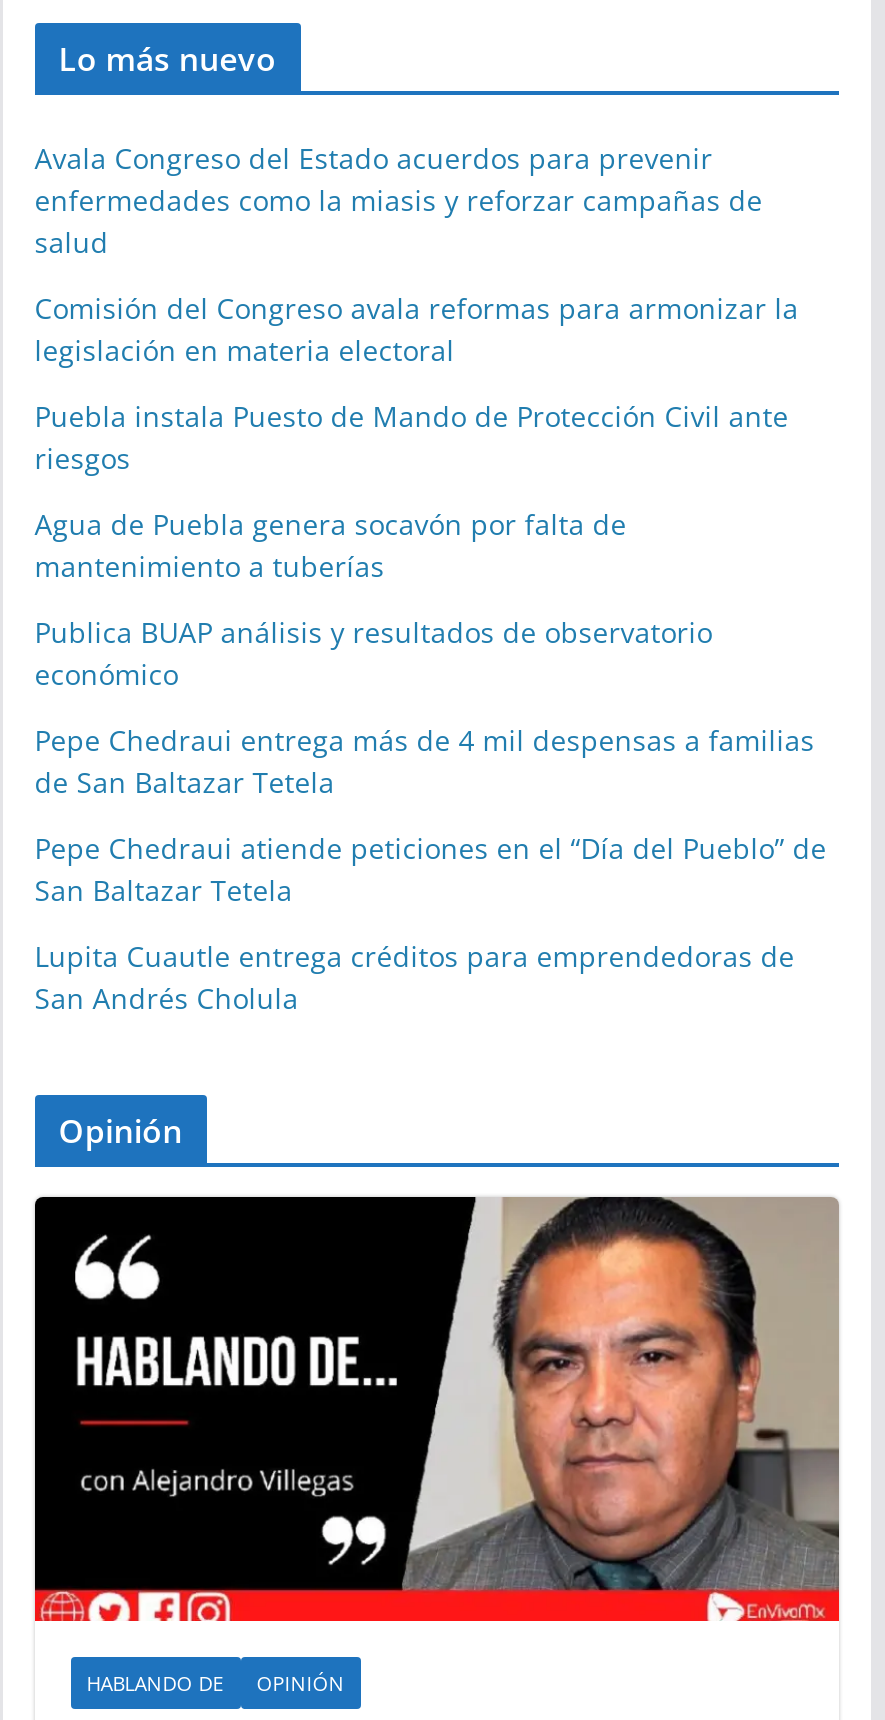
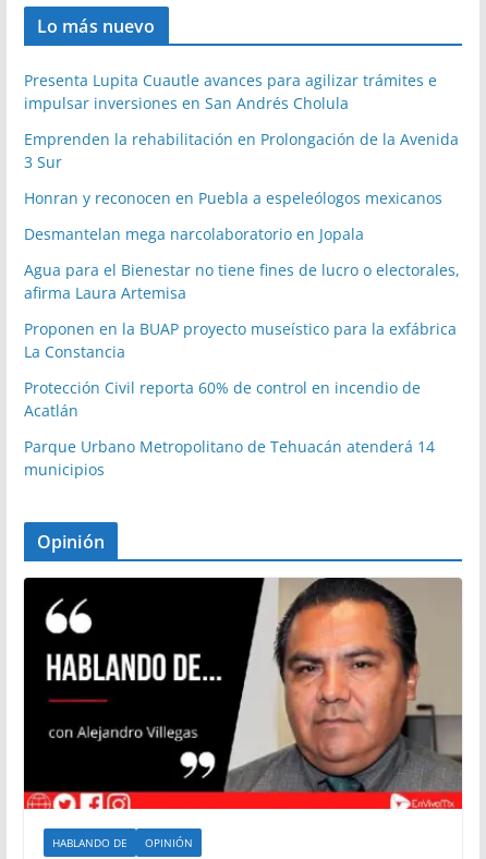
- Avala Congreso del Estado acuerdos para prevenir
- enfermedades como la miasis y reforzar campañas de
- salud
+ Presenta Lupita Cuautle avances para agilizar trámites e
+ impulsar inversiones en San Andrés Cholula

- Comisión del Congreso avala reformas para armonizar la
- legislación en materia electoral
+ Emprenden la rehabilitación en Prolongación de la Avenida
+ 3 Sur

- Puebla instala Puesto de Mando de Protección Civil ante
- riesgos
+ Honran y reconocen en Puebla a espeleólogos mexicanos

- Agua de Puebla genera socavón por falta de
- mantenimiento a tuberías
+ Desmantelan mega narcolaboratorio en Jopala

- Publica BUAP análisis y resultados de observatorio
- económico
+ Agua para el Bienestar no tiene fines de lucro o electorales,
+ afirma Laura Artemisa

- Pepe Chedraui entrega más de 4 mil despensas a familias
- de San Baltazar Tetela
+ Proponen en la BUAP proyecto museístico para la exfábrica
+ La Constancia

- Pepe Chedraui atiende peticiones en el “Día del Pueblo” de
- San Baltazar Tetela
+ Protección Civil reporta 60% de control en incendio de
+ Acatlán

- Lupita Cuautle entrega créditos para emprendedoras de
- San Andrés Cholula
+ Parque Urbano Metropolitano de Tehuacán atenderá 14
+ municipios
